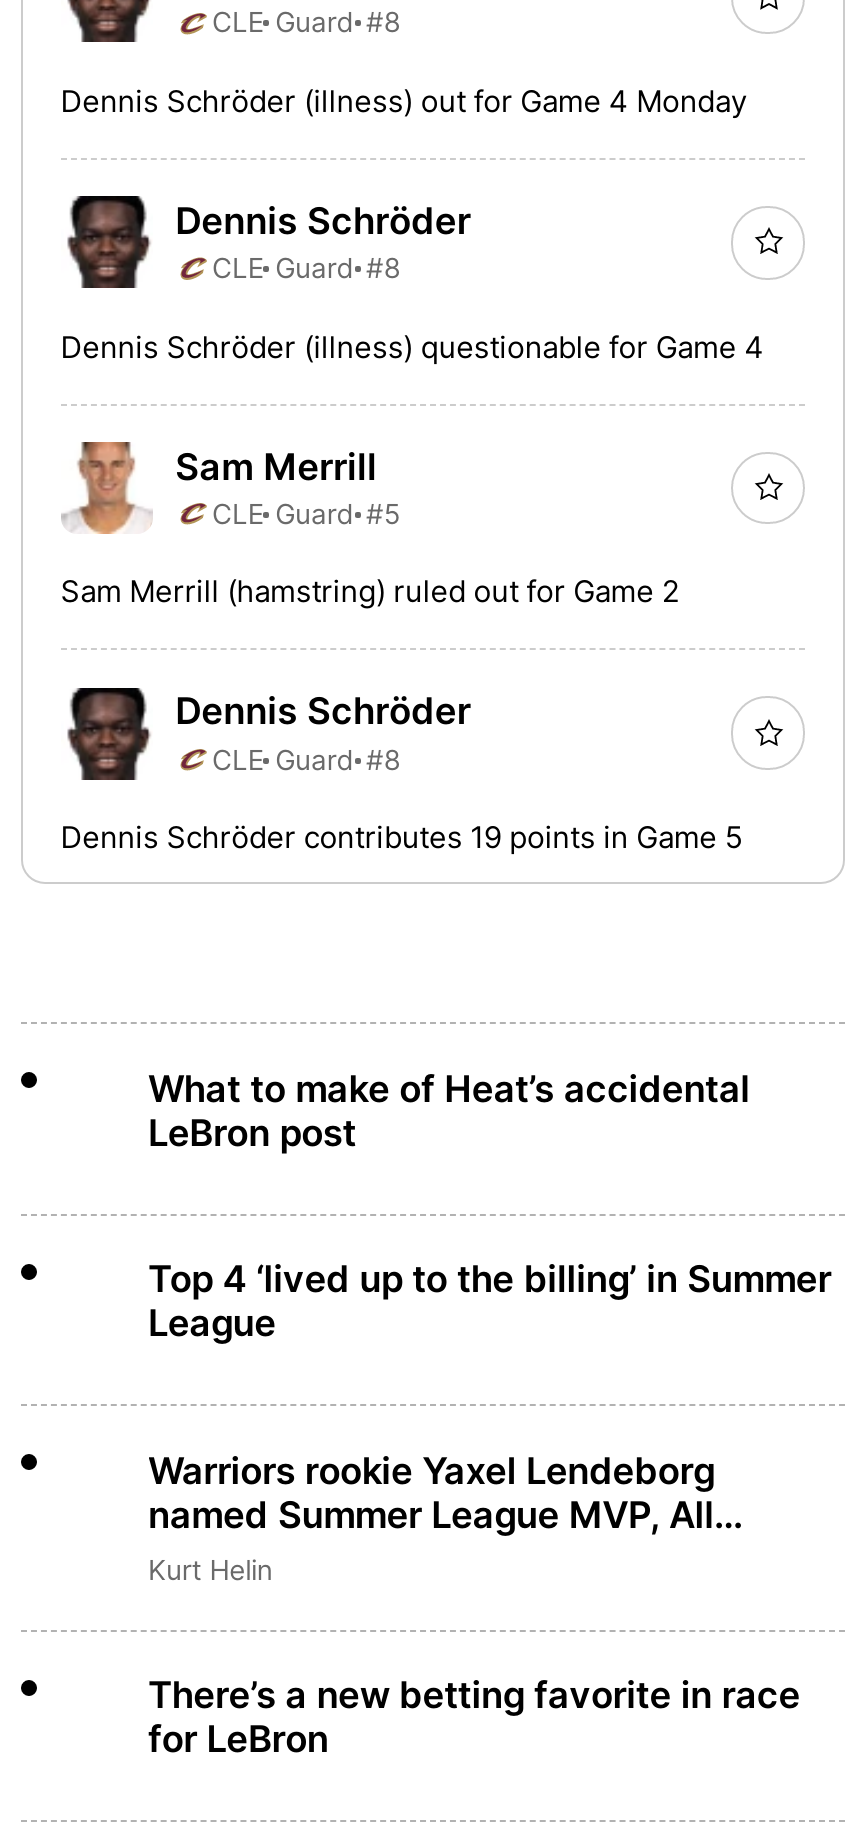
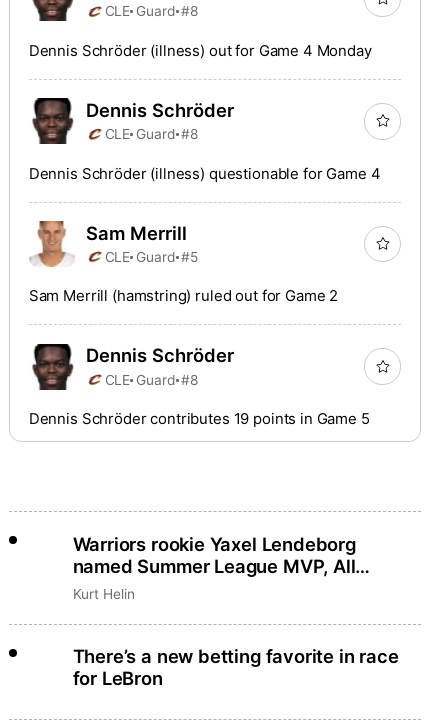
- What to make of Heat’s accidental
- LeBron post
- Top 4 ‘lived up to the billing’ in Summer
- League
